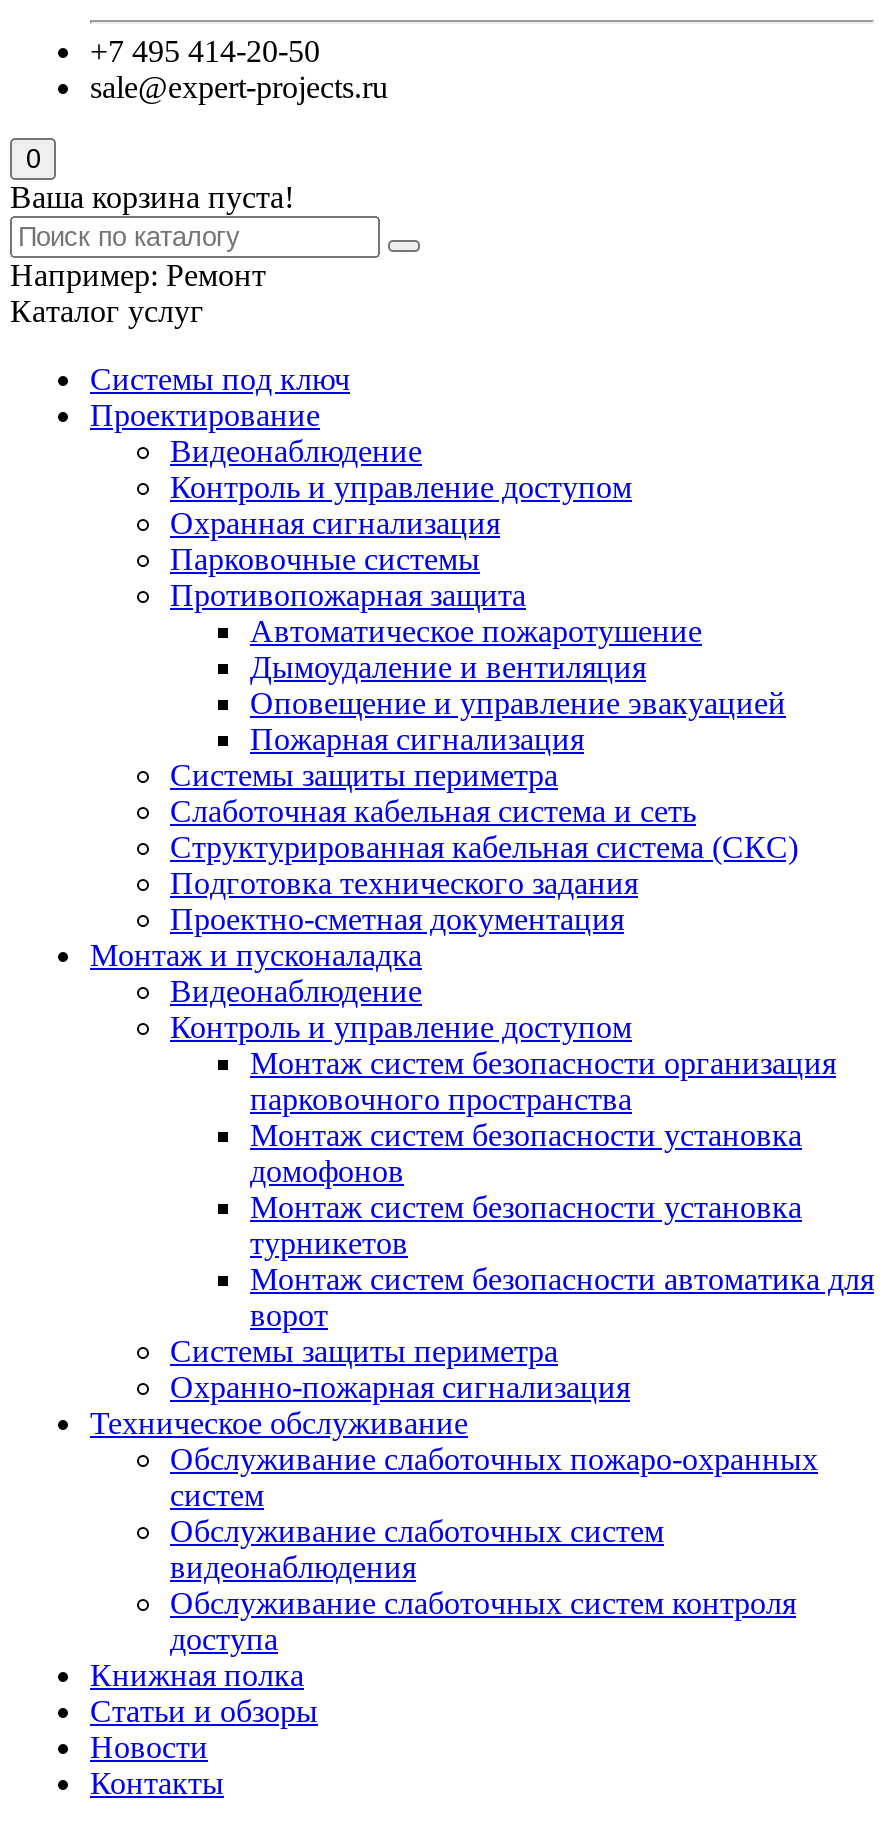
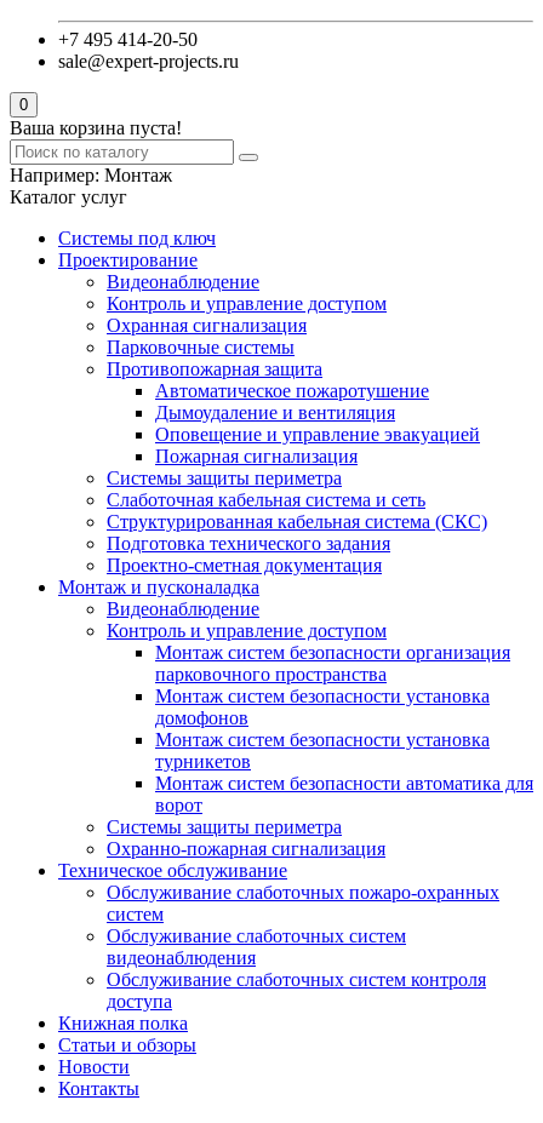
- Например:Ремонт
+ Например:Монтаж
